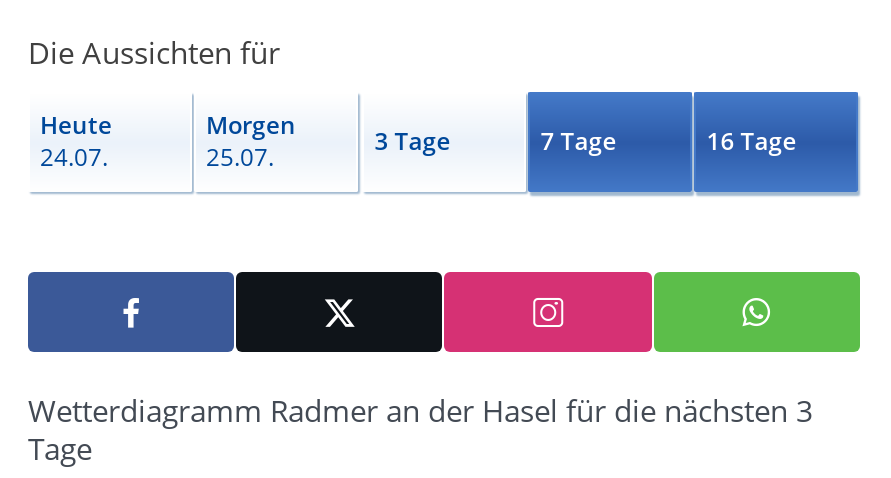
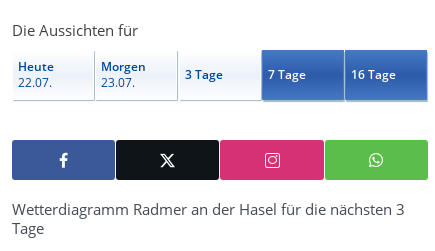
- 24.07.
+ 22.07.

- 25.07.
+ 23.07.
